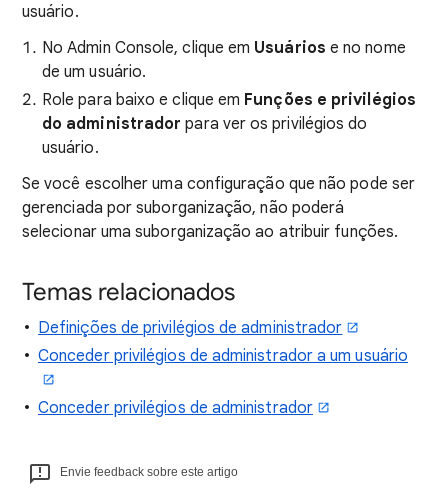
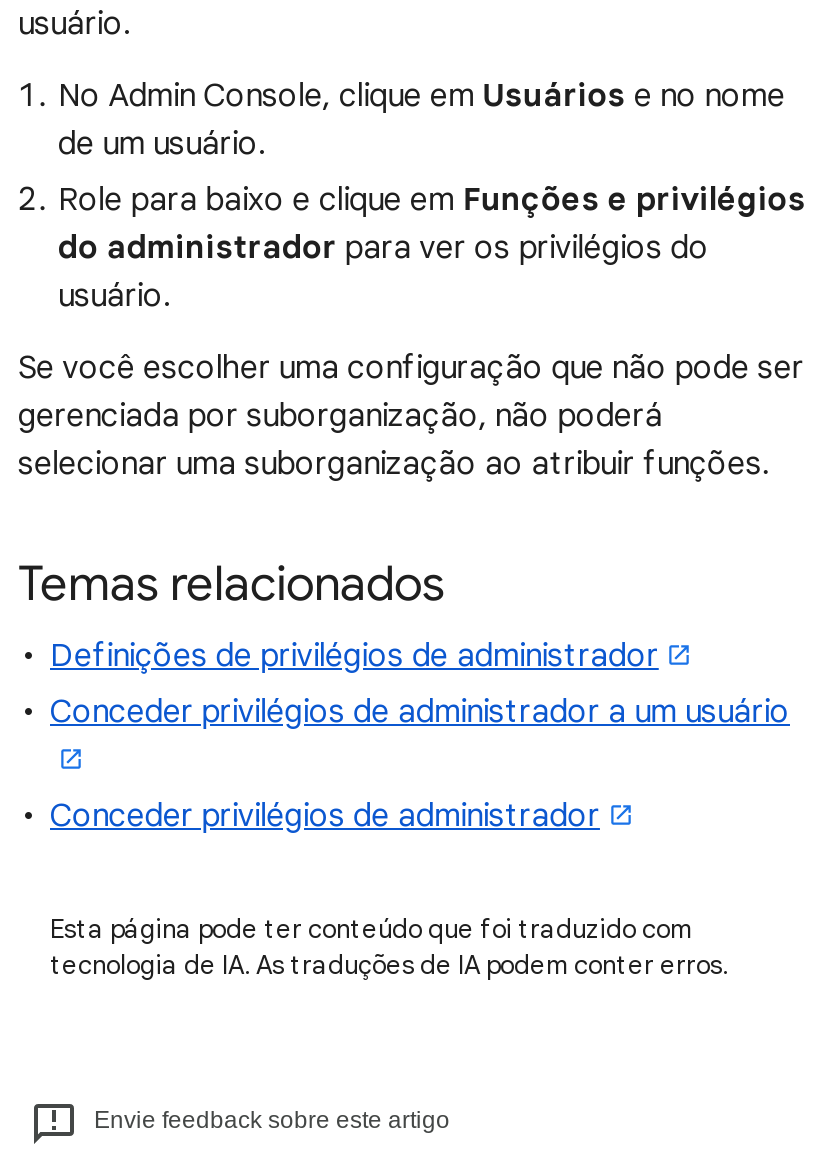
+ Esta página pode ter conteúdo que foi traduzido com
+ tecnologia de IA. As traduções de IA podem conter erros.
